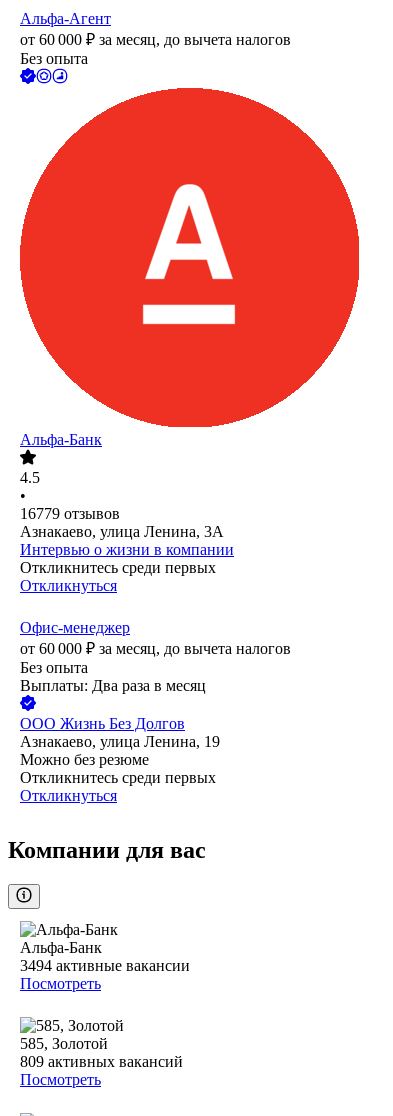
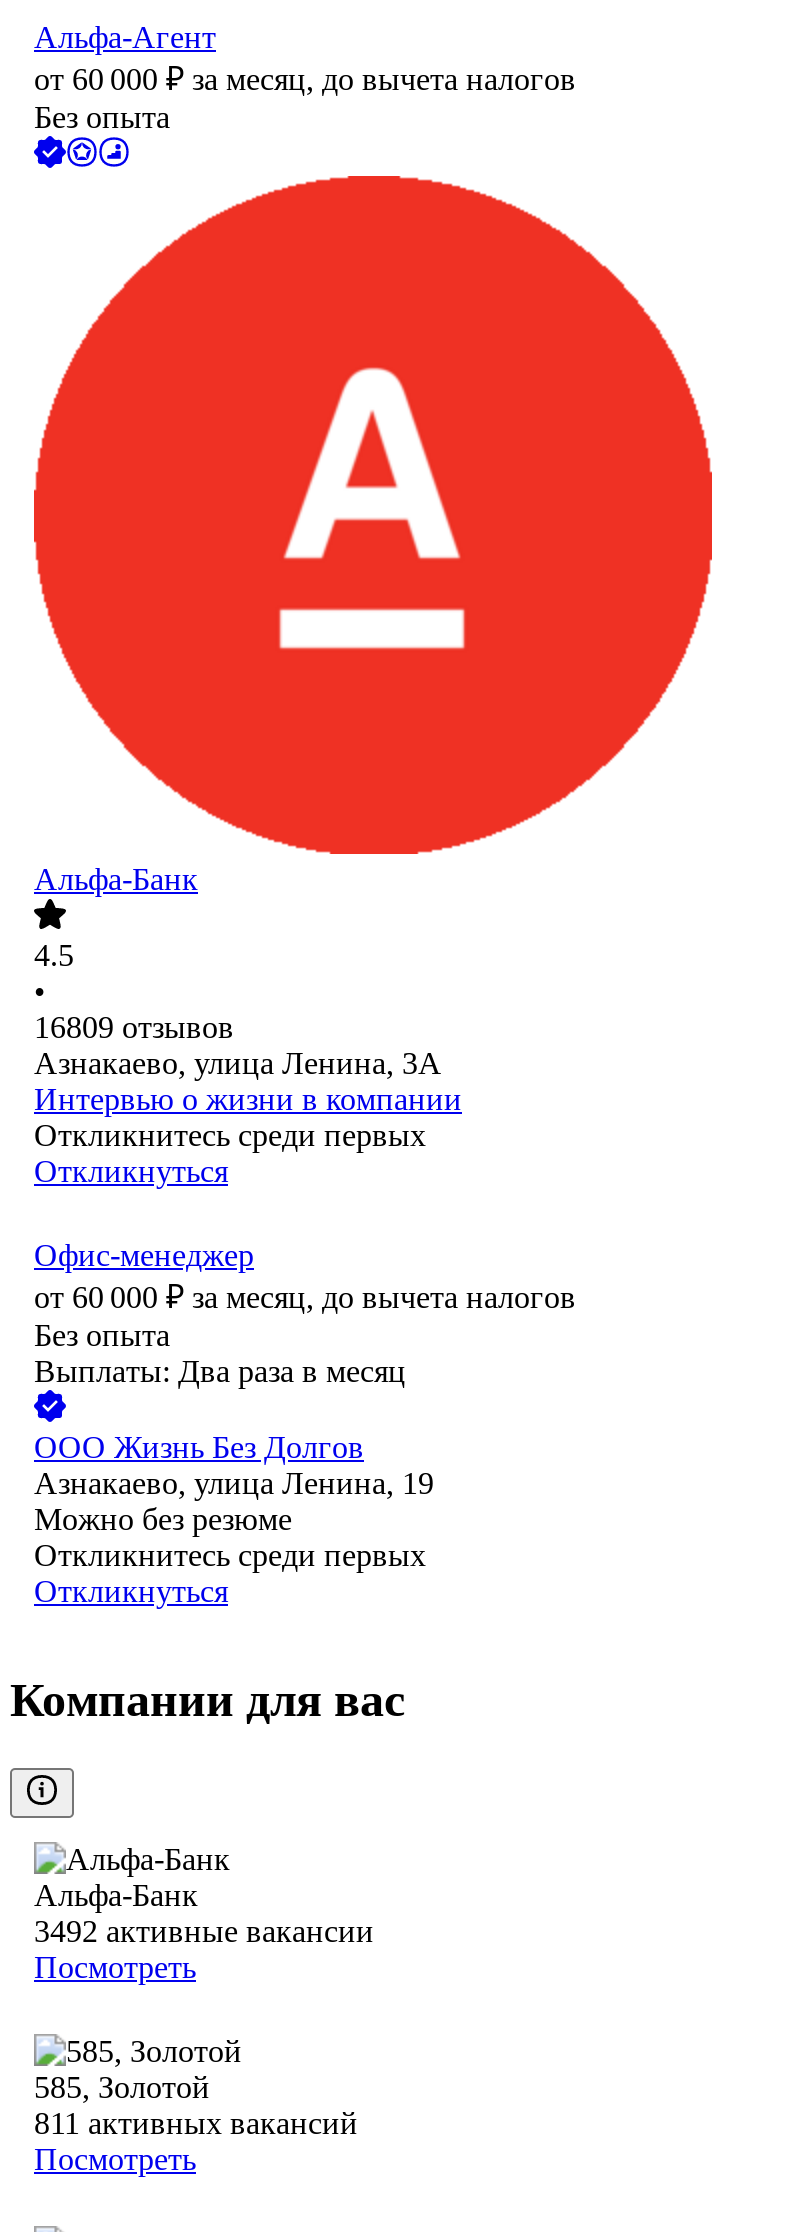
- 16779 отзывов
+ 16809 отзывов

- 3494 активные вакансии
+ 3492 активные вакансии

- 809 активных вакансий
+ 811 активных вакансий
